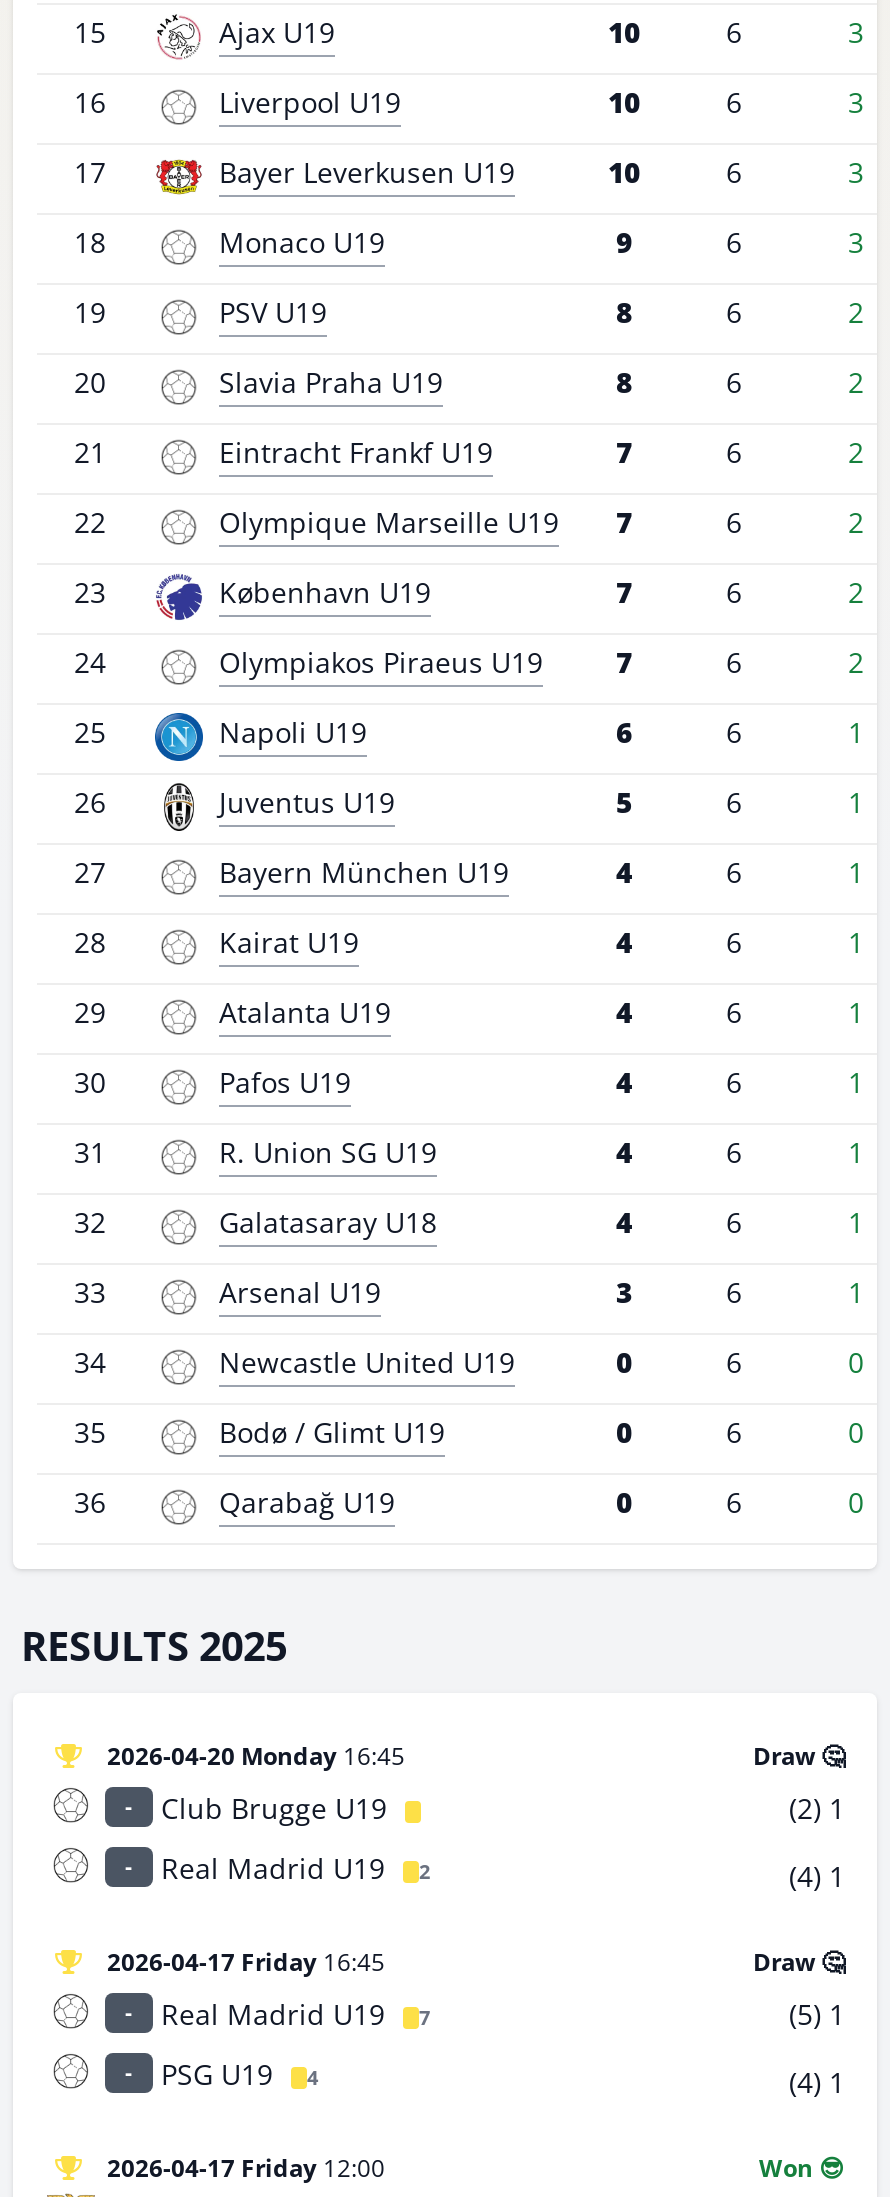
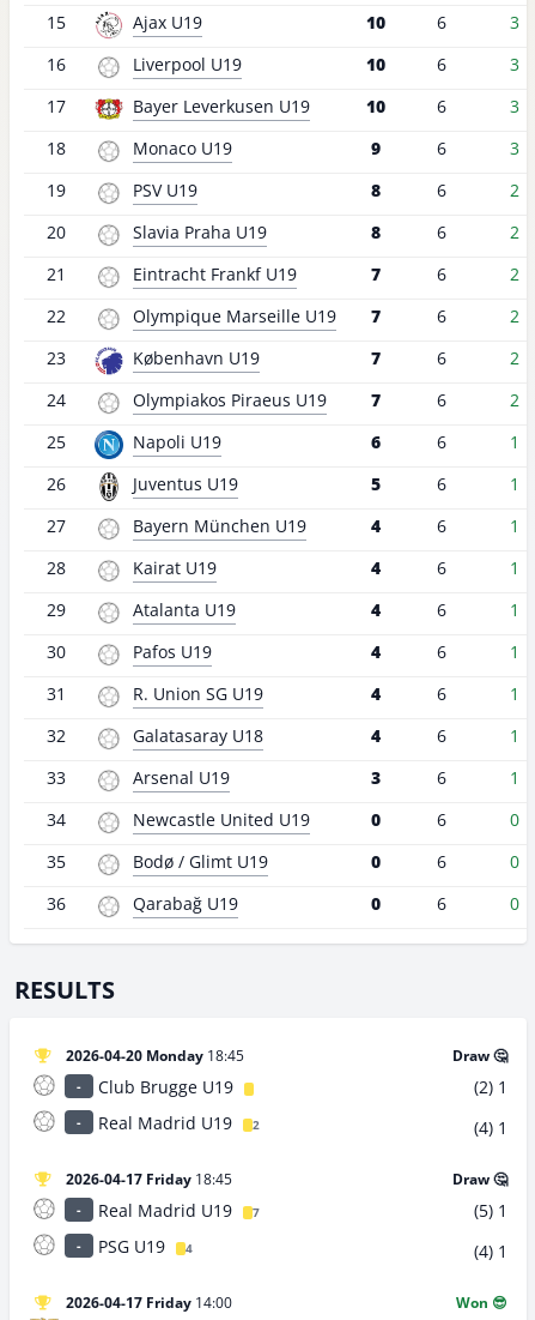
- RESULTS 2025
+ RESULTS

- 2026-04-20 Monday 16:45
+ 2026-04-20 Monday 18:45

- 2026-04-17 Friday 16:45
+ 2026-04-17 Friday 18:45

- 2026-04-17 Friday 12:00
+ 2026-04-17 Friday 14:00
